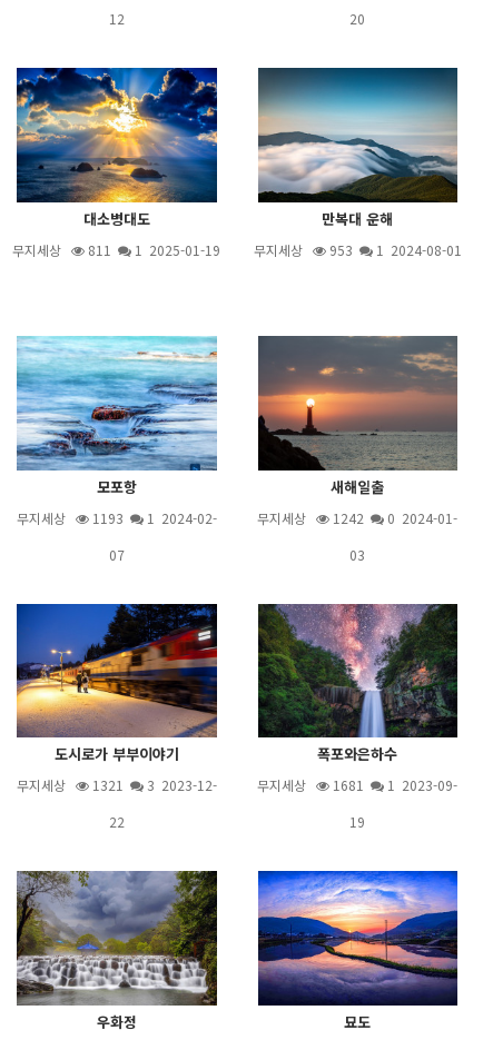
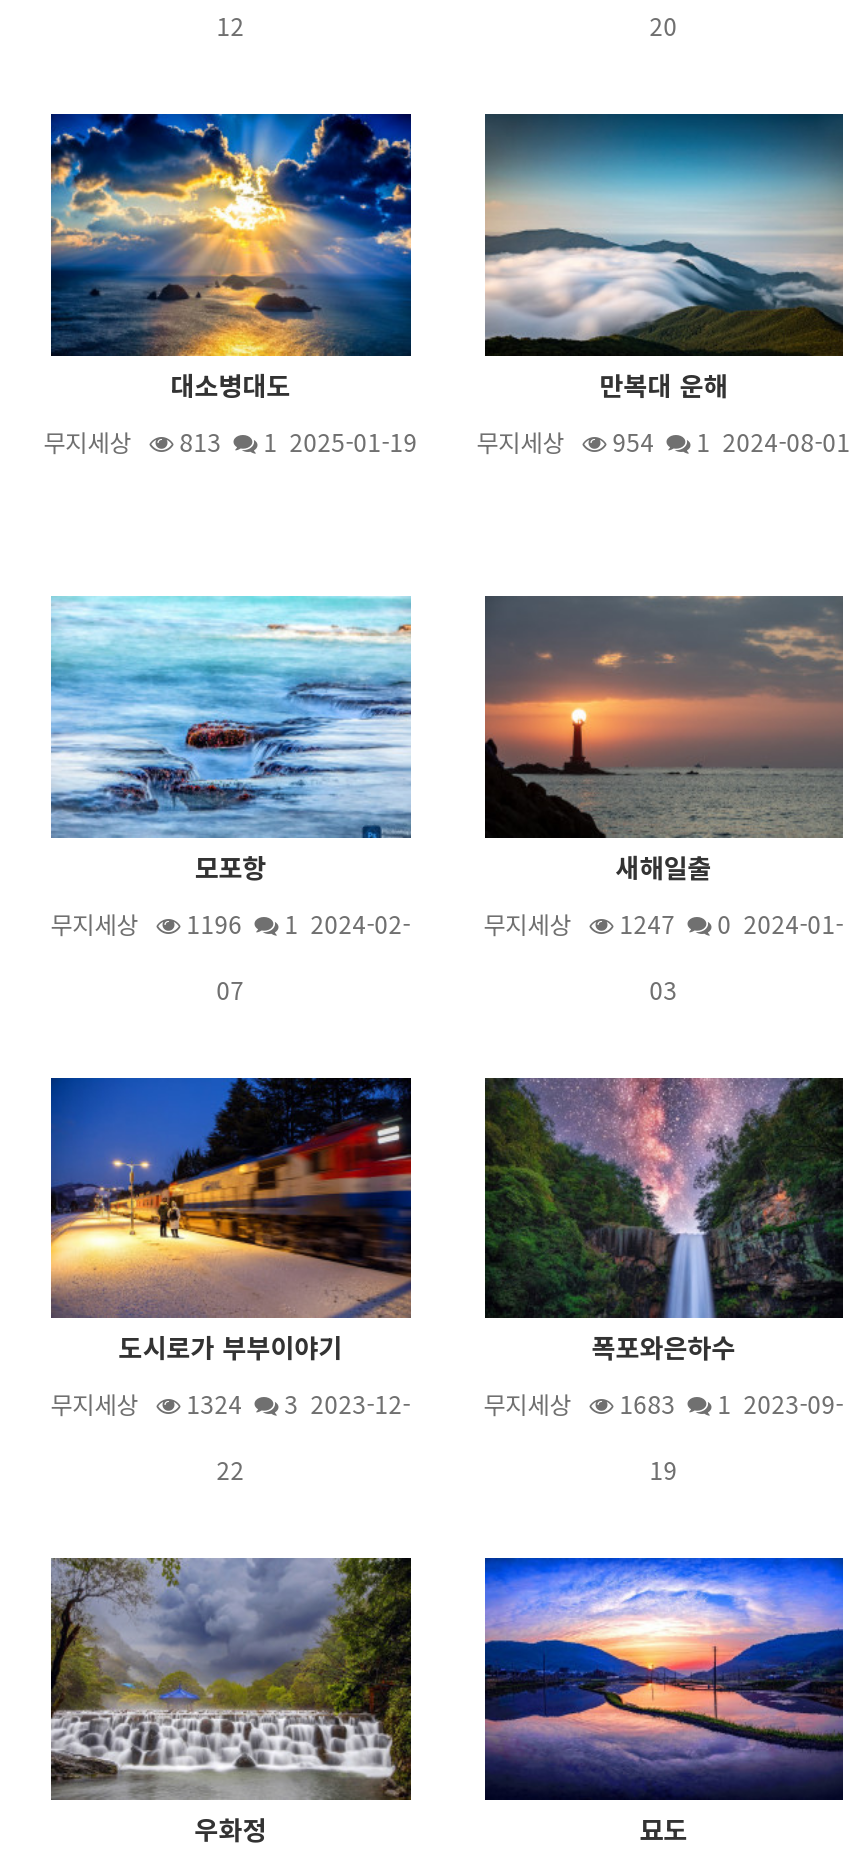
- 811
+ 813

- 953
+ 954

- 무지세상 1193 1 2024-02-
+ 무지세상 1196 1 2024-02-

- 무지세상 1242 0 2024-01-
+ 무지세상 1247 0 2024-01-

- 무지세상 1321 3 2023-12-
+ 무지세상 1324 3 2023-12-

- 무지세상 1681 1 2023-09-
+ 무지세상 1683 1 2023-09-
